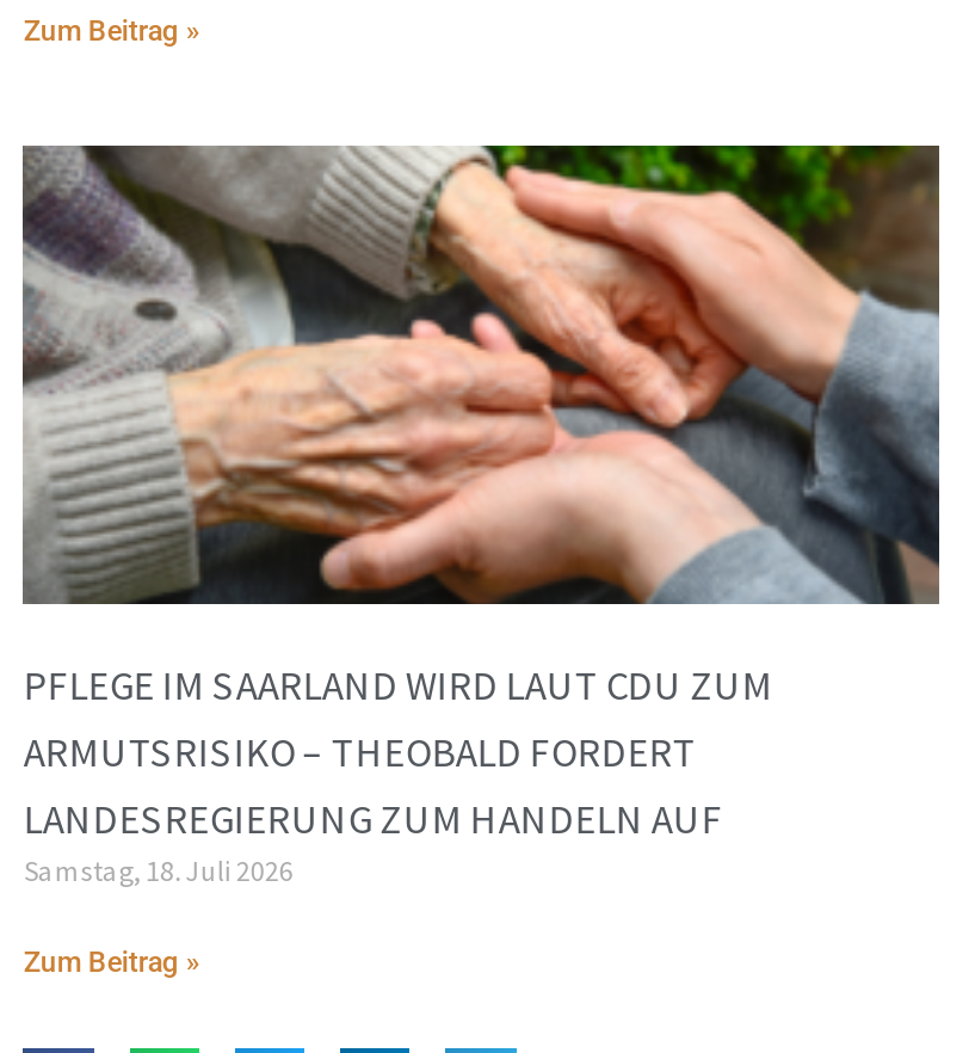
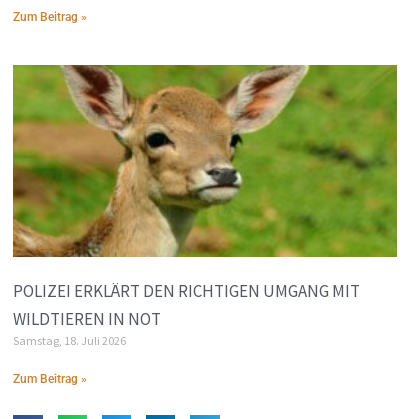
- [image]
- PFLEGE IM SAARLAND WIRD LAUT CDU ZUM
- ARMUTSRISIKO – THEOBALD FORDERT
- LANDESREGIERUNG ZUM HANDELN AUF
+ [image]
+ POLIZEI ERKLÄRT DEN RICHTIGEN UMGANG MIT
+ WILDTIEREN IN NOT
